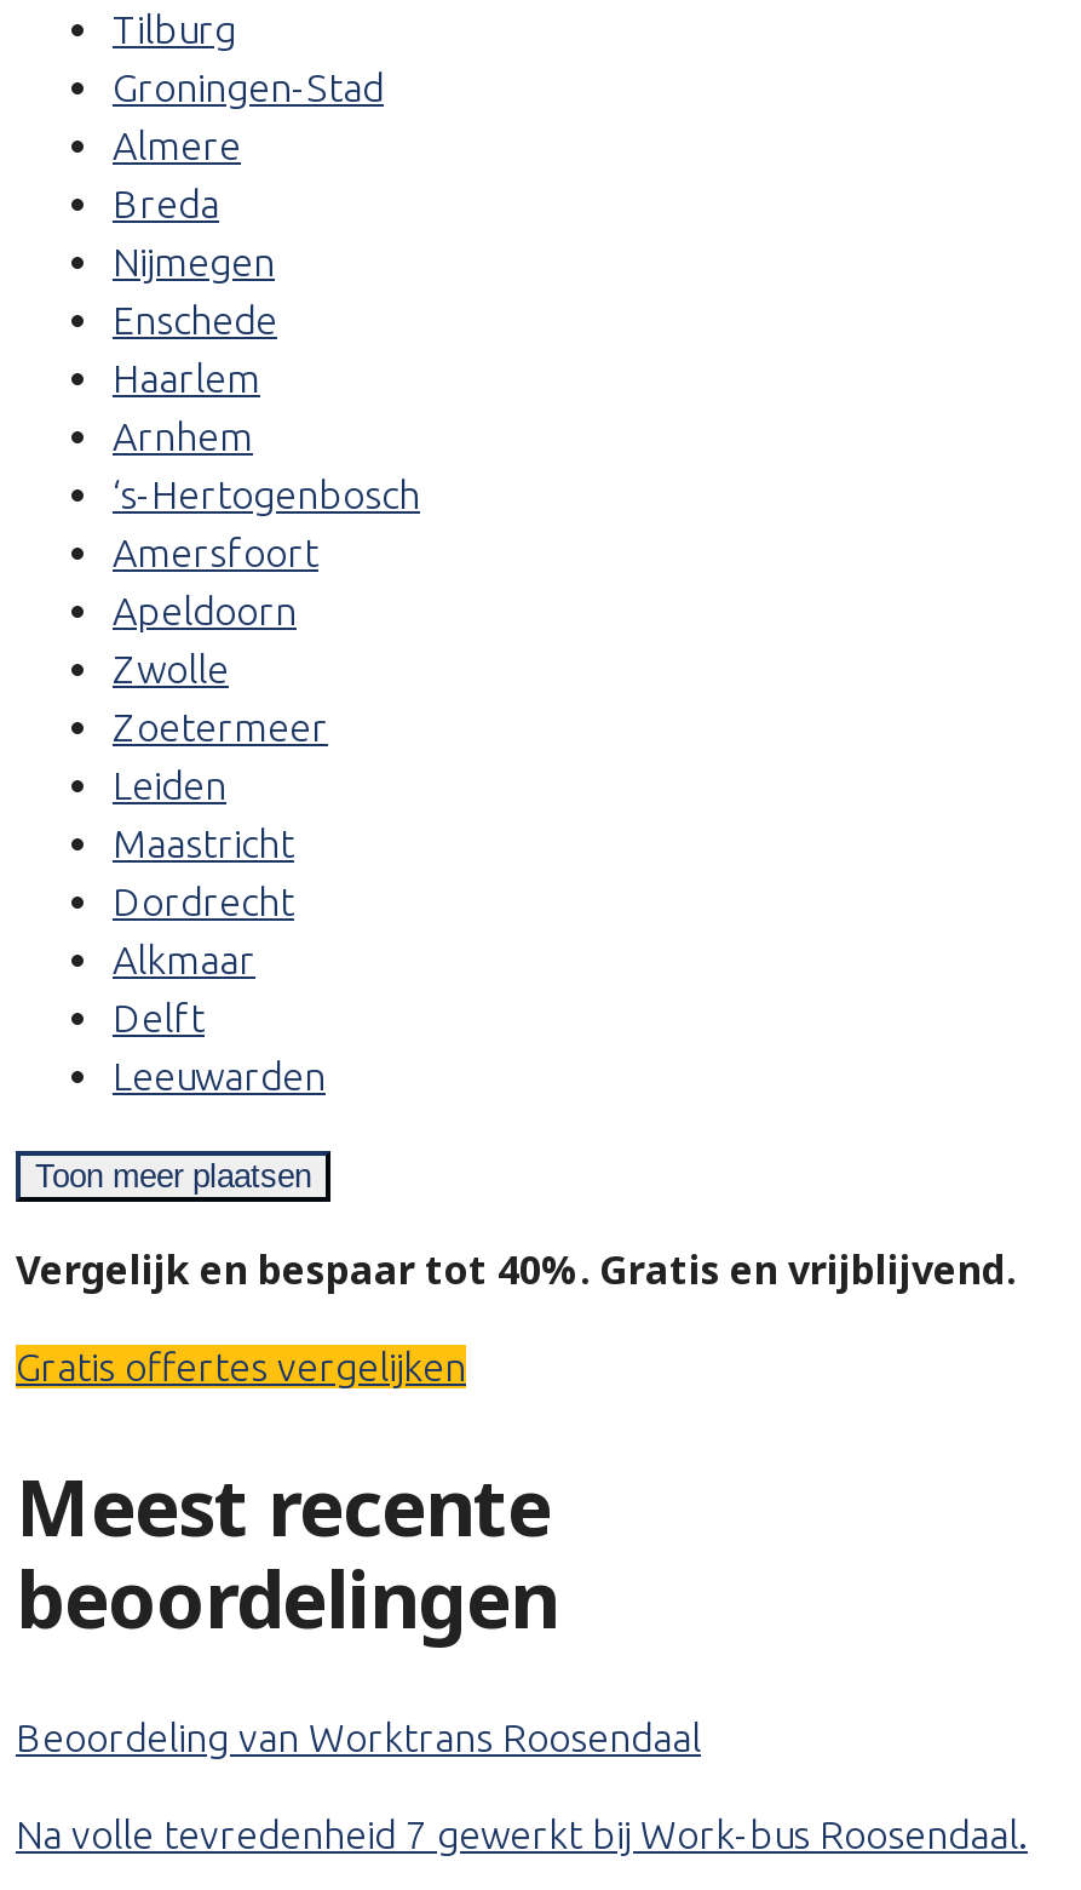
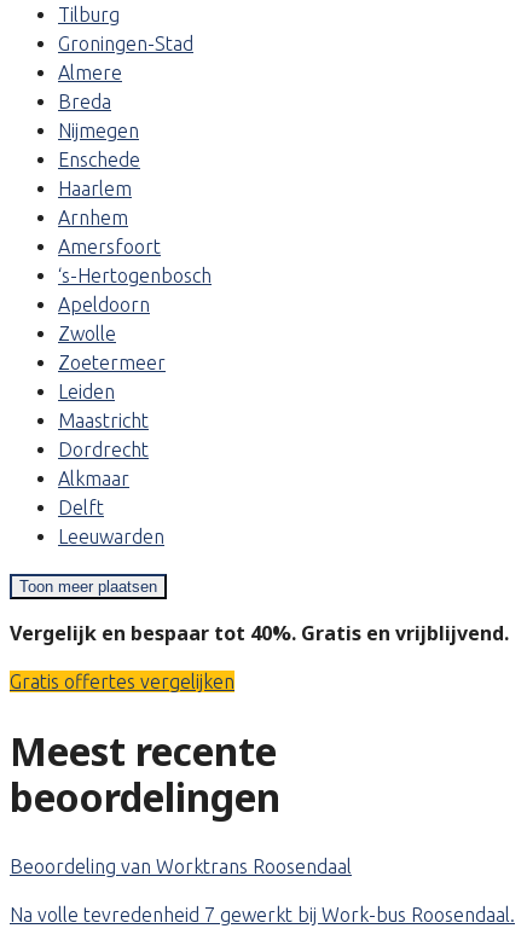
moved down: ‘s-Hertogenbosch

moved up: Amersfoort
